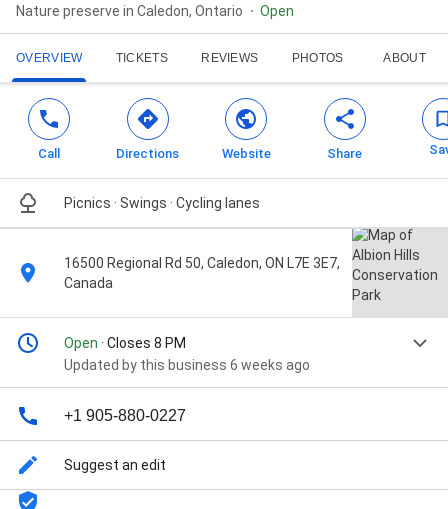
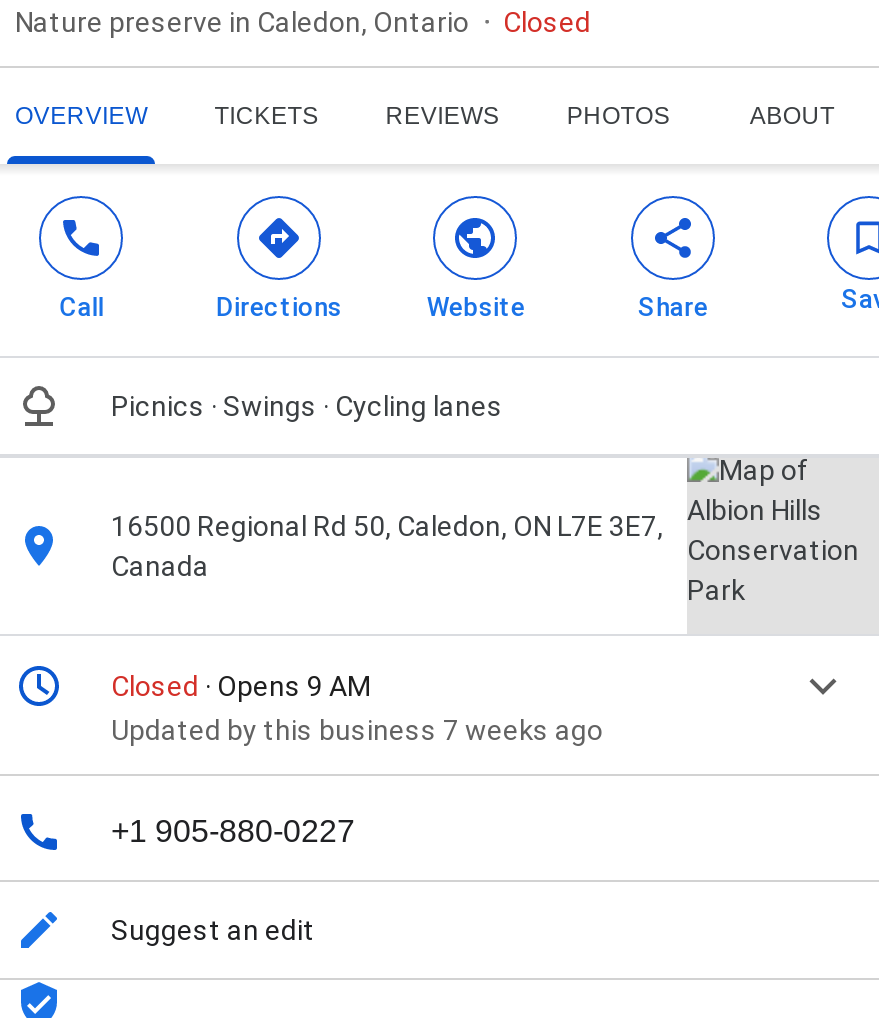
- Open
+ Closed

- Open · Closes 8 PM
- Updated by this business 6 weeks ago
+ Closed · Opens 9 AM
+ Updated by this business 7 weeks ago
